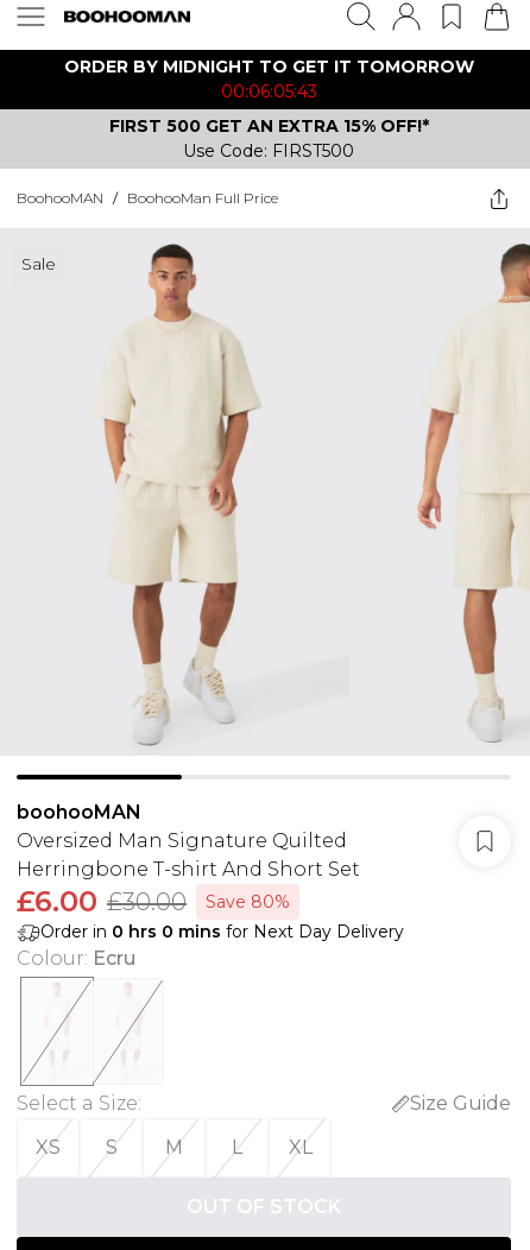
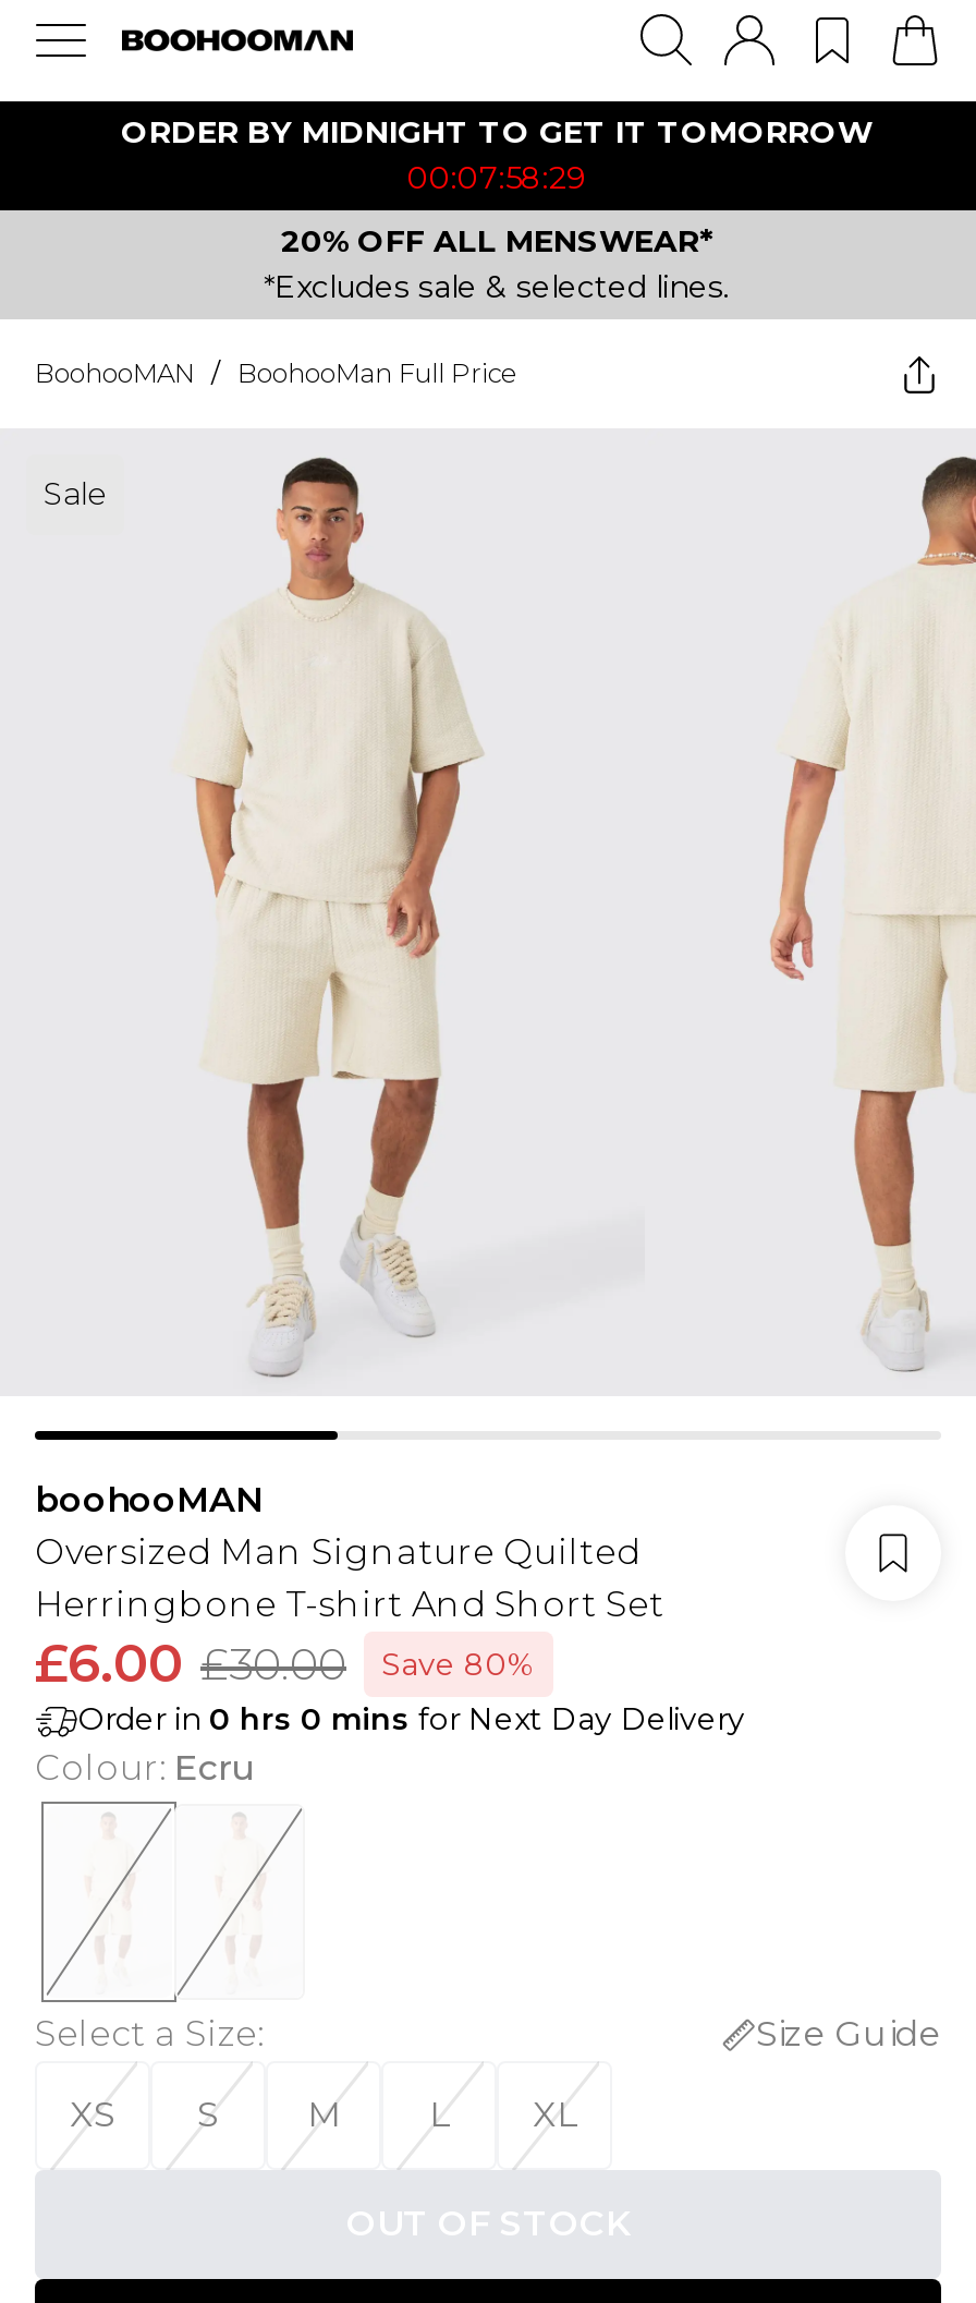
- 00:06:05:43
+ 00:07:58:29

- FIRST 500 GET AN EXTRA 15% OFF!*
- Use Code: FIRST500
+ 20% OFF ALL MENSWEAR*
+ *Excludes sale & selected lines.
